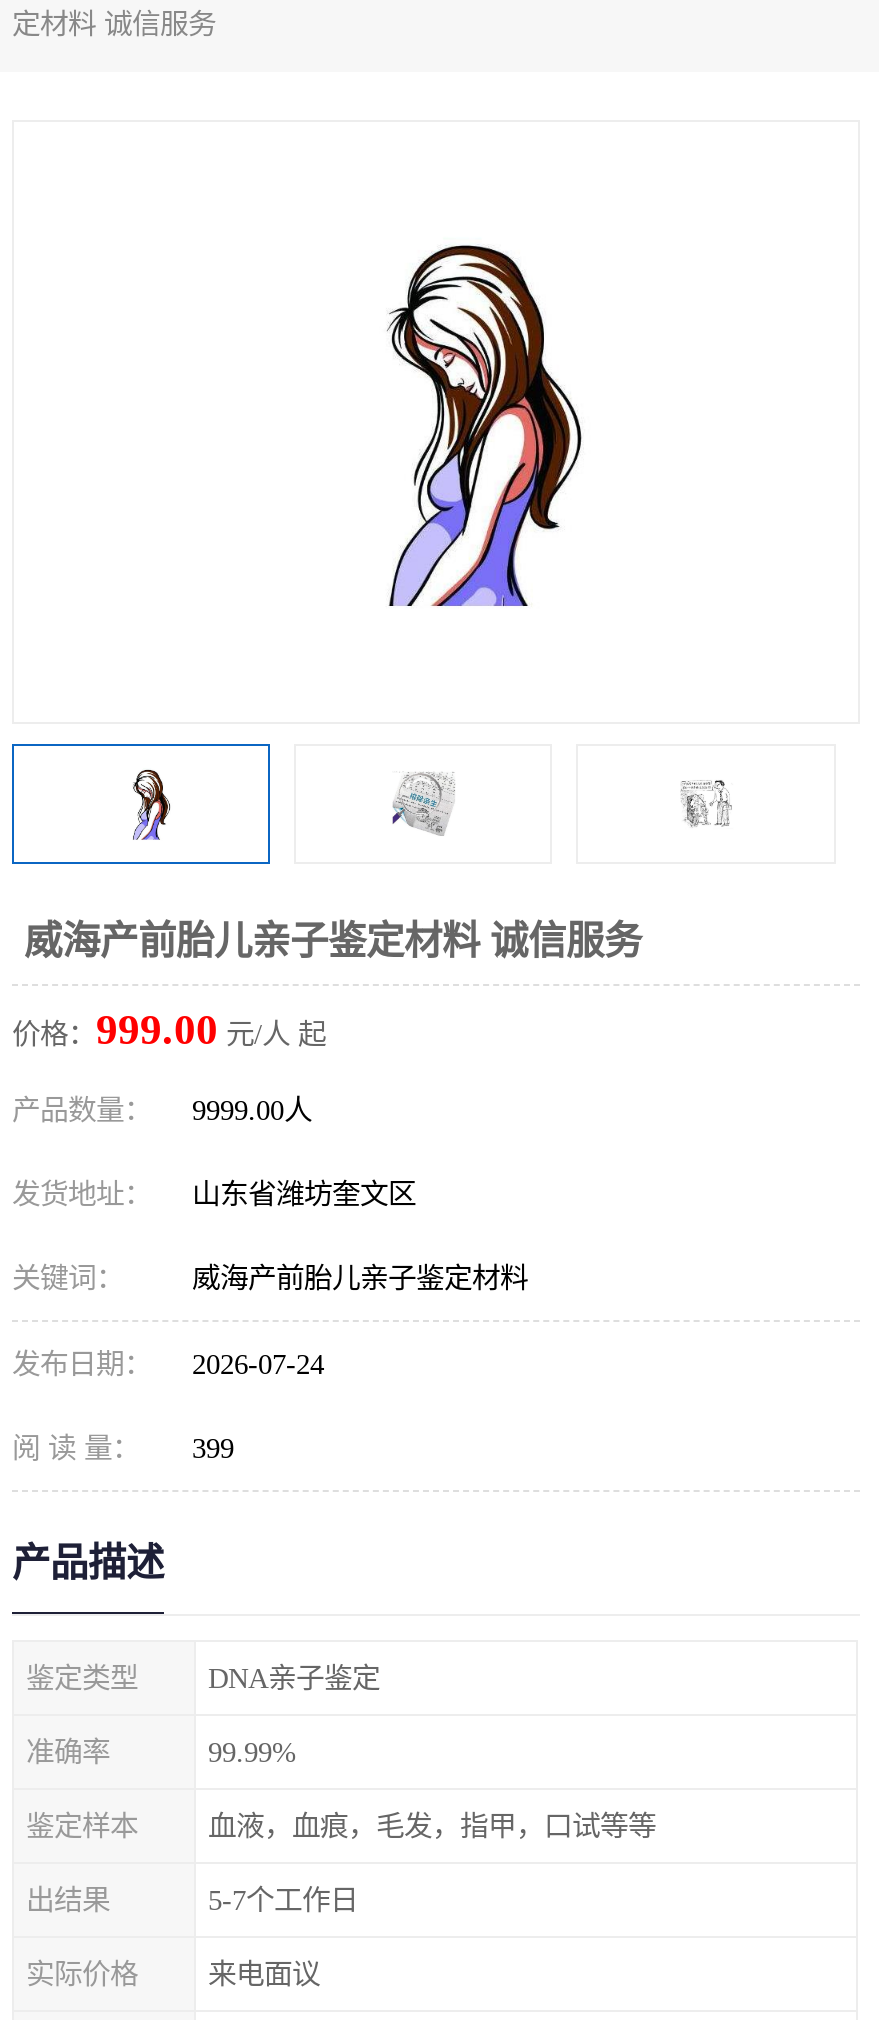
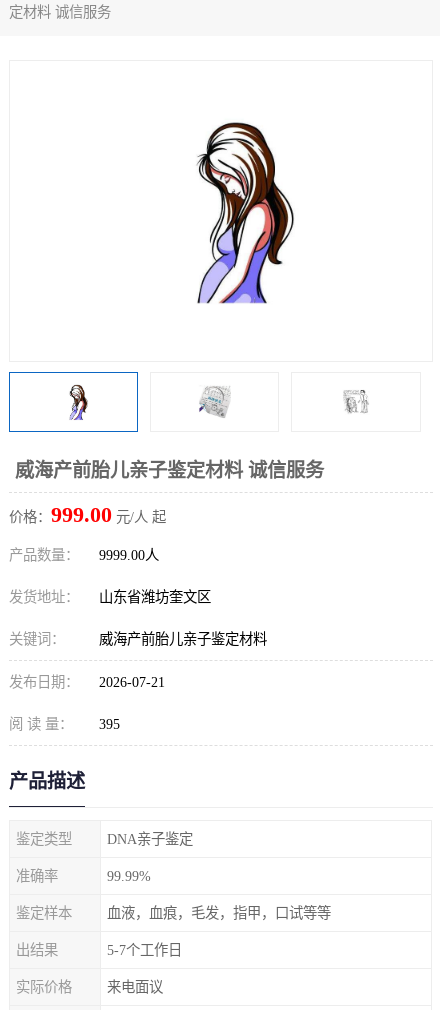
- 发布日期： 2026-07-24
+ 发布日期： 2026-07-21

- 阅 读 量： 399
+ 阅 读 量： 395
